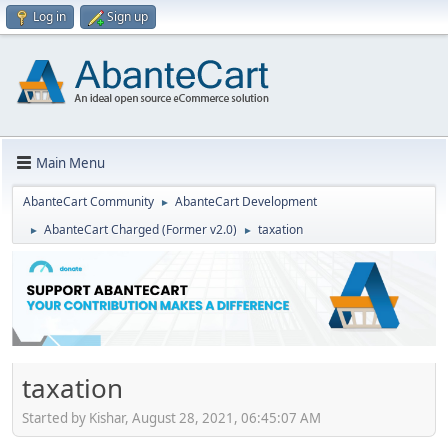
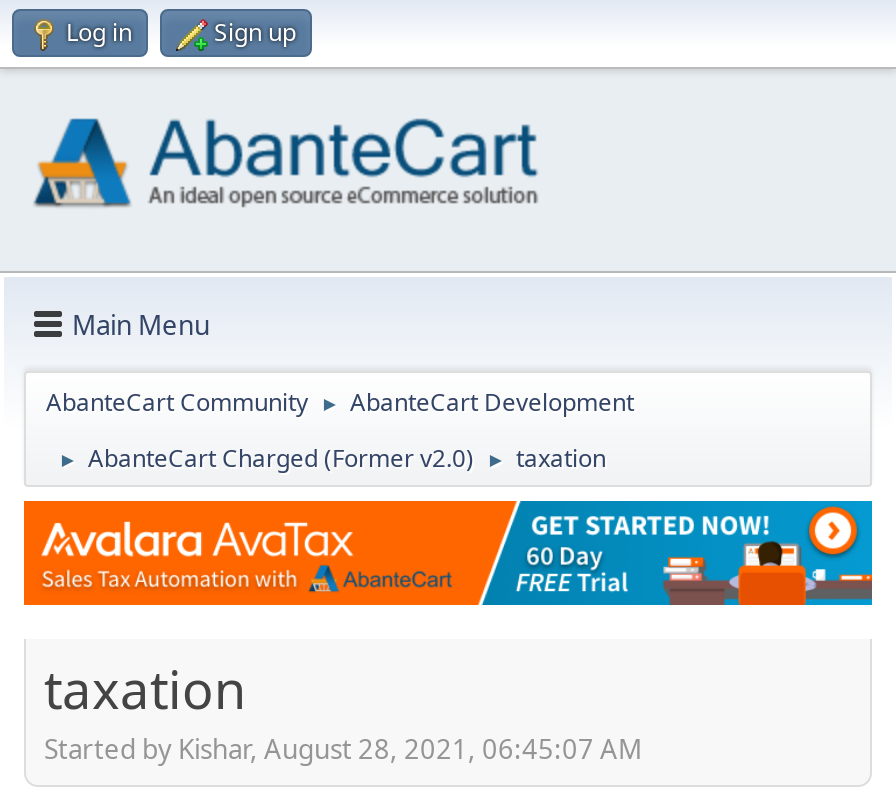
- [image]
+ [image]
